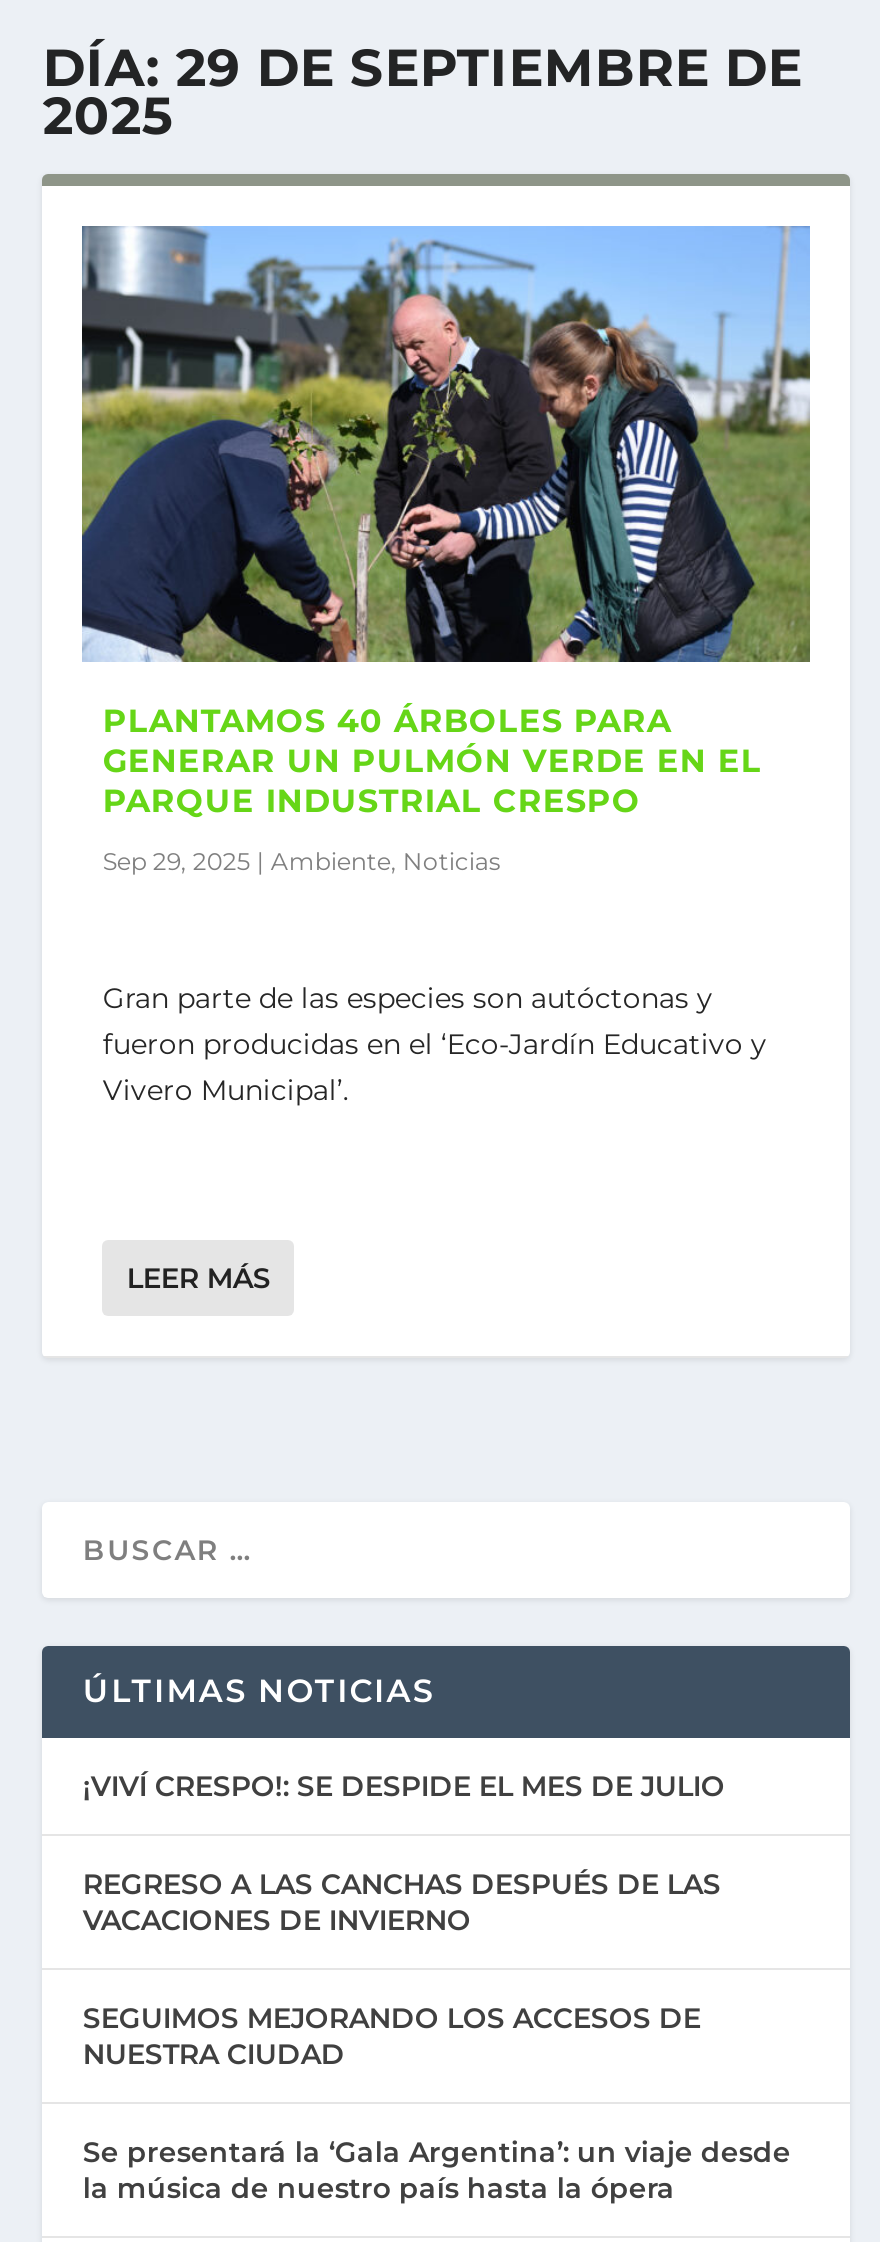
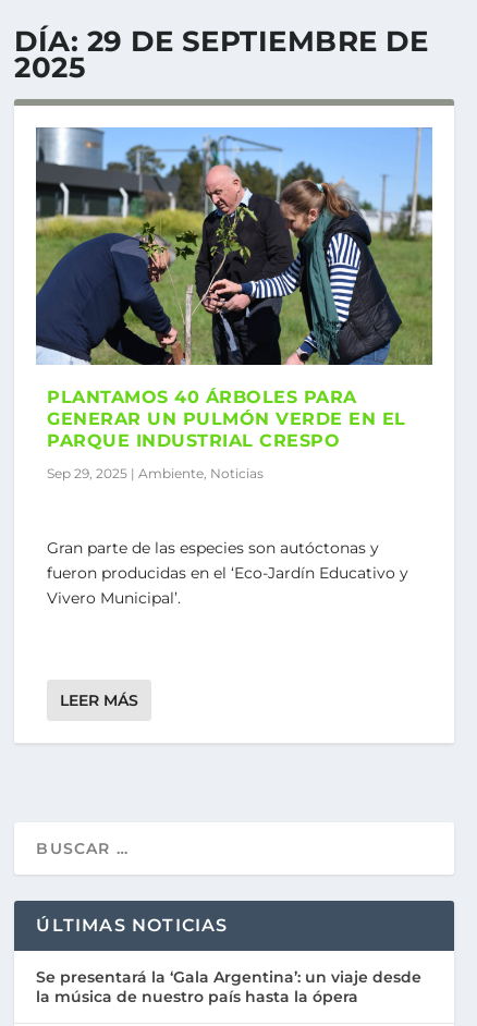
- ¡VIVÍ CRESPO!: SE DESPIDE EL MES DE JULIO
- REGRESO A LAS CANCHAS DESPUÉS DE LAS
- VACACIONES DE INVIERNO
- SEGUIMOS MEJORANDO LOS ACCESOS DE
- NUESTRA CIUDAD
